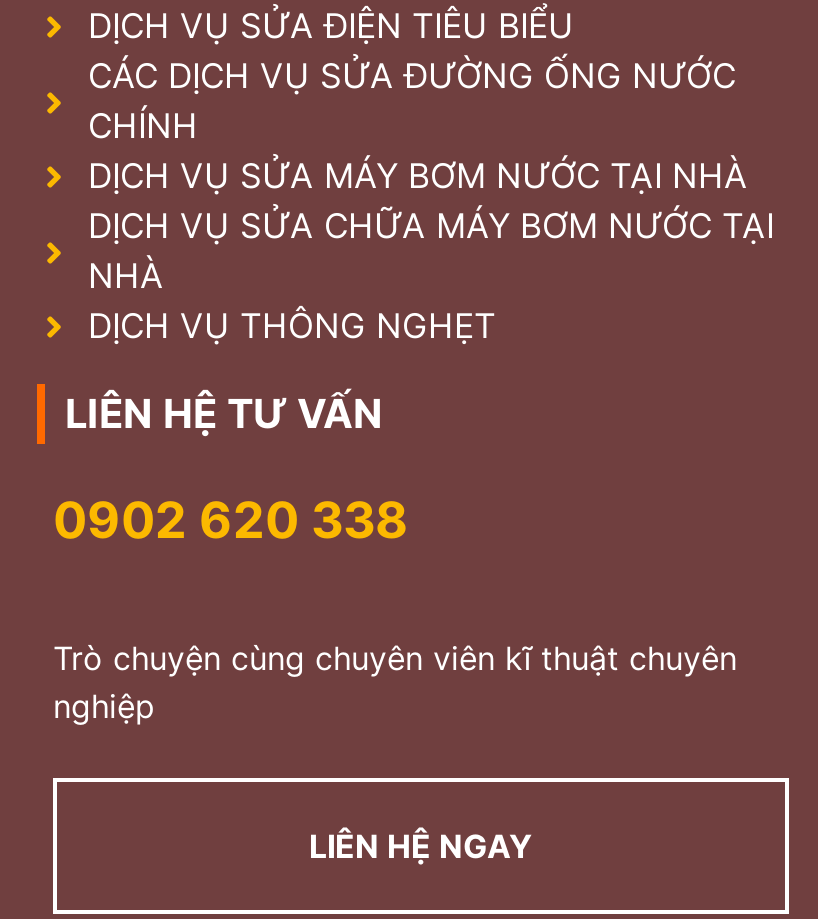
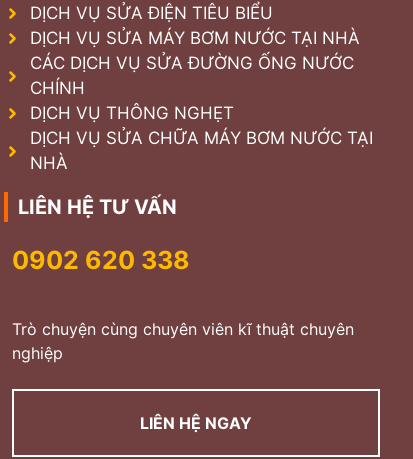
moved down: CÁC DỊCH VỤ SỬA ĐƯỜNG ỐNG NƯỚC | CHÍNH

moved up: DỊCH VỤ SỬA MÁY BƠM NƯỚC TẠI NHÀ

moved down: DỊCH VỤ SỬA CHỮA MÁY BƠM NƯỚC TẠI | NHÀ

moved up: DỊCH VỤ THÔNG NGHẸT
